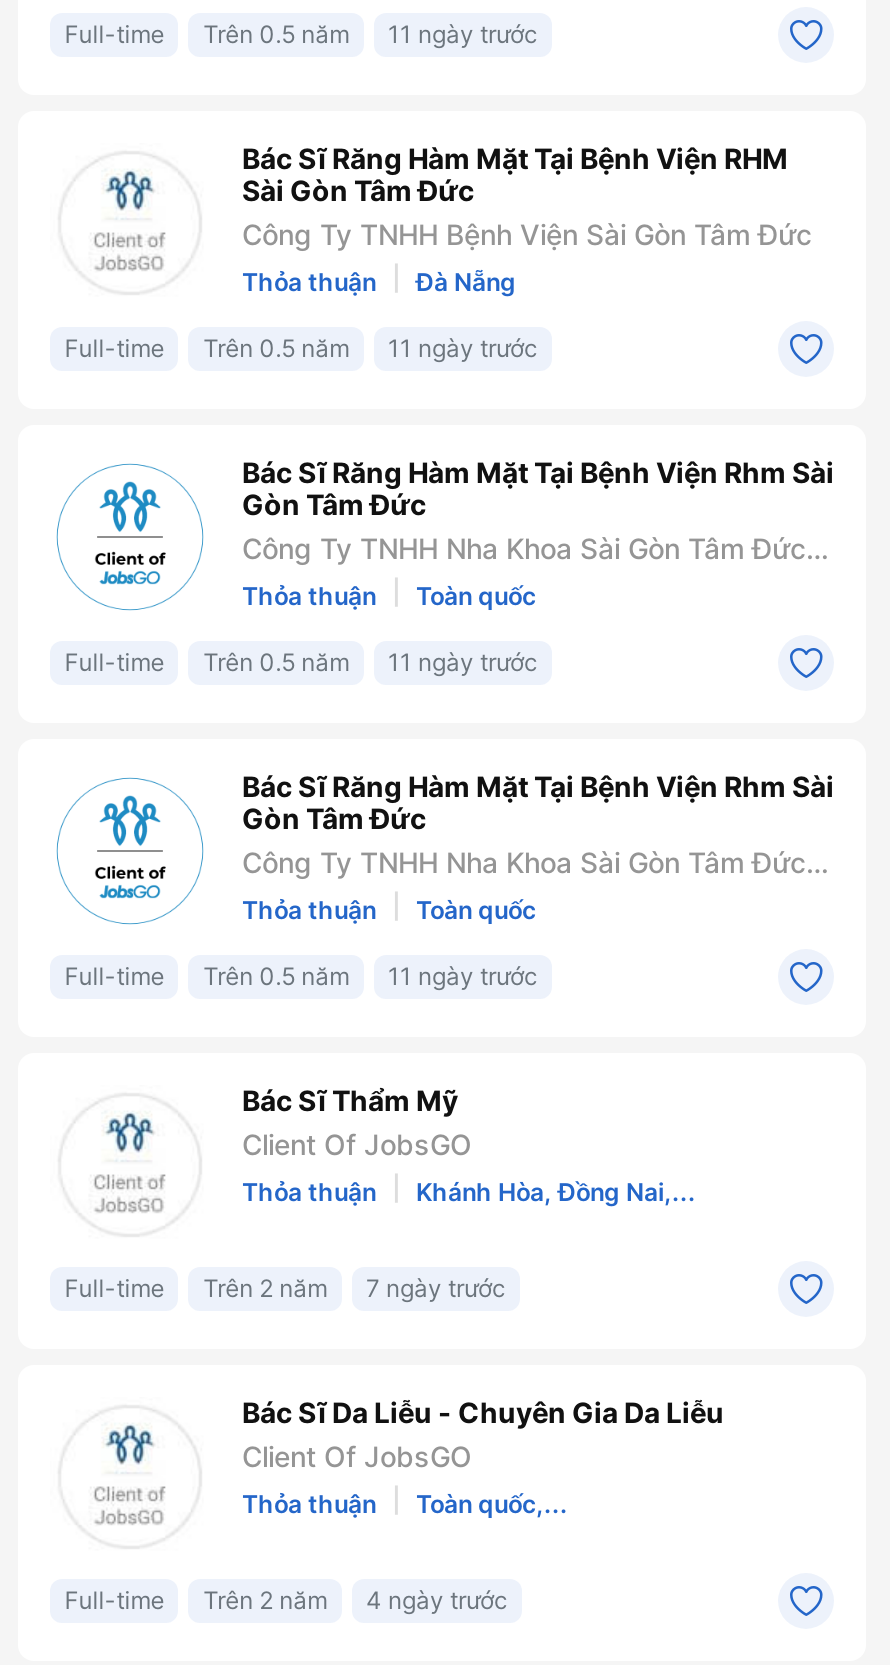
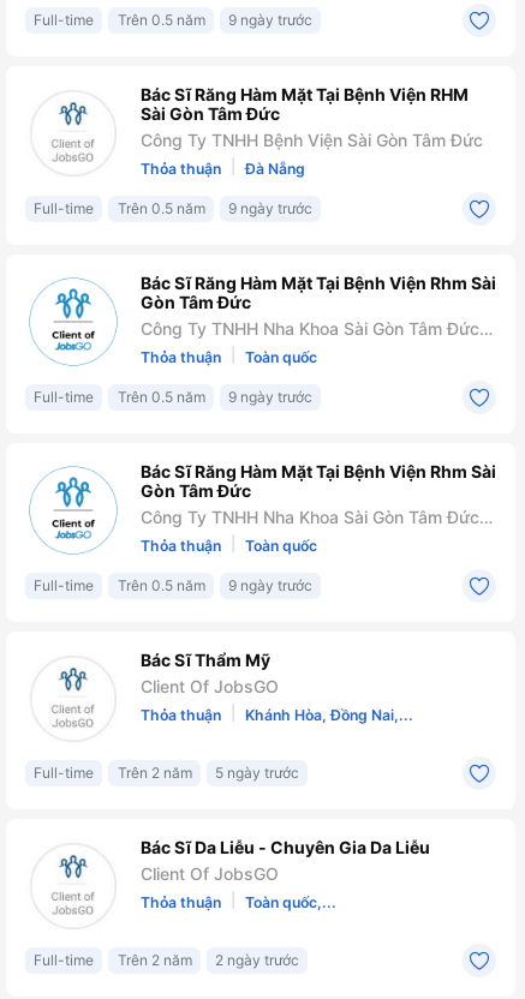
- Full-time Trên 0.5 năm 11 ngày trước
+ Full-time Trên 0.5 năm 9 ngày trước

- Full-time Trên 0.5 năm 11 ngày trước
+ Full-time Trên 0.5 năm 9 ngày trước

- Full-time Trên 0.5 năm 11 ngày trước
+ Full-time Trên 0.5 năm 9 ngày trước

- Full-time Trên 0.5 năm 11 ngày trước
+ Full-time Trên 0.5 năm 9 ngày trước

- Full-time Trên 2 năm 7 ngày trước
+ Full-time Trên 2 năm 5 ngày trước

- Full-time Trên 2 năm 4 ngày trước
+ Full-time Trên 2 năm 2 ngày trước
